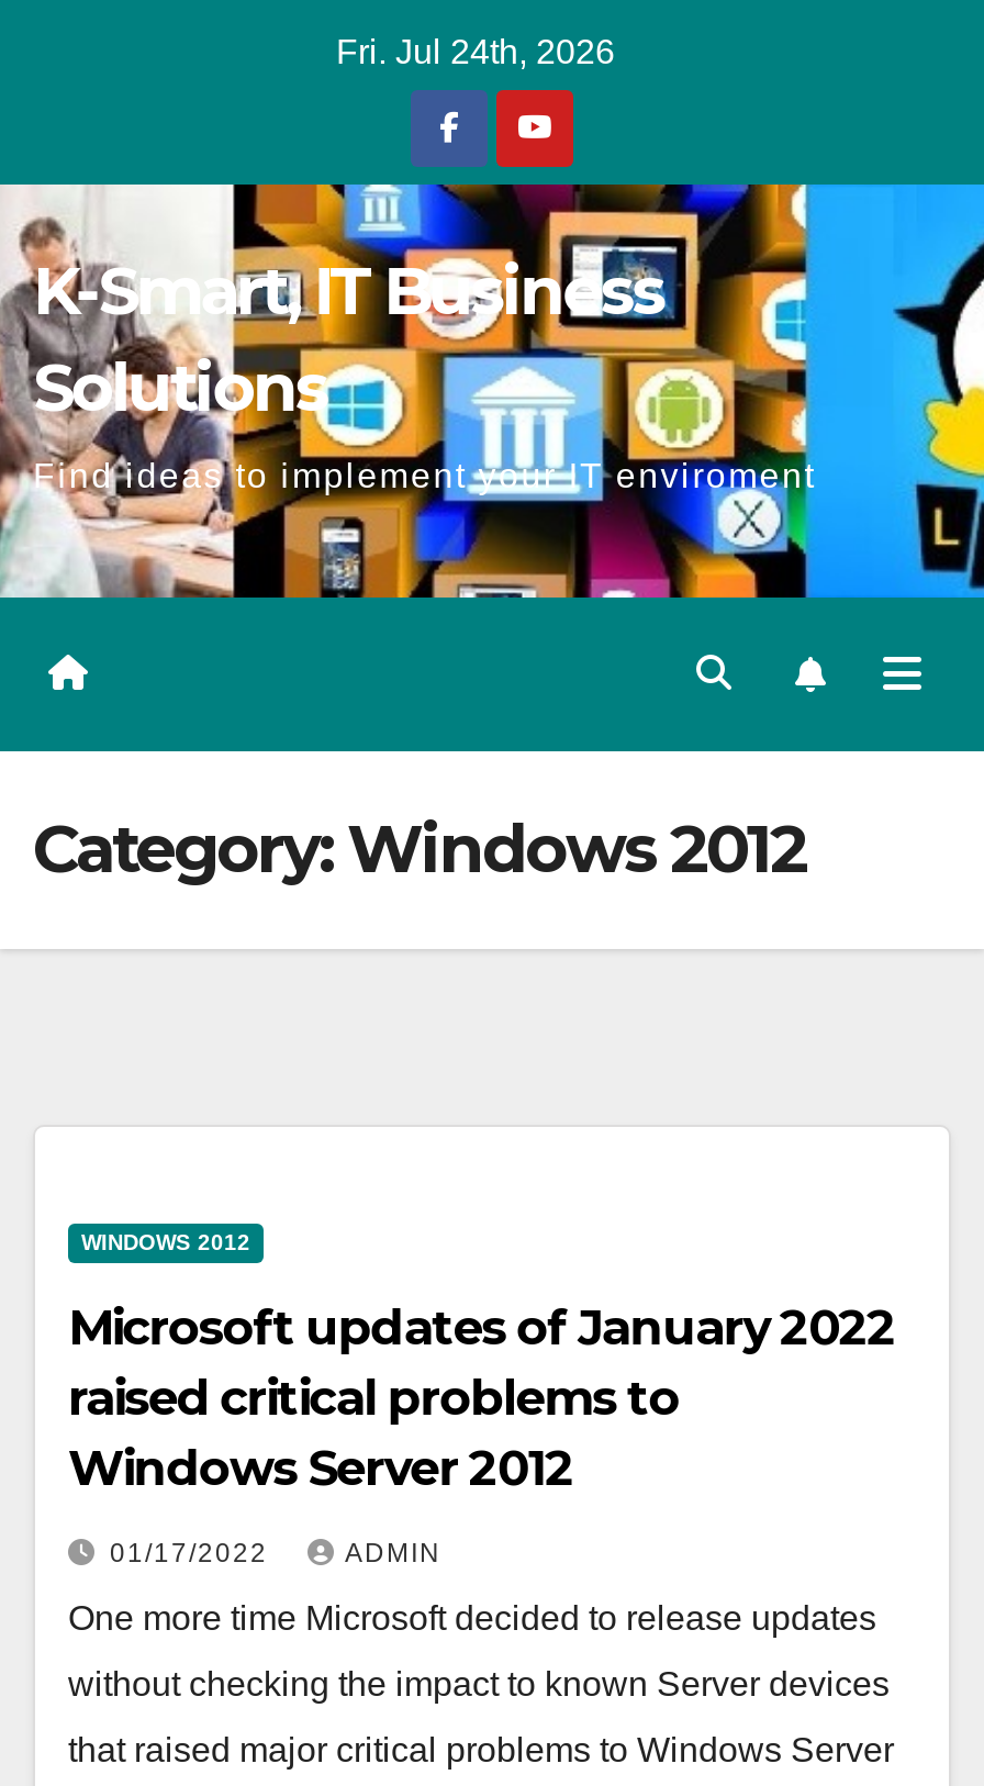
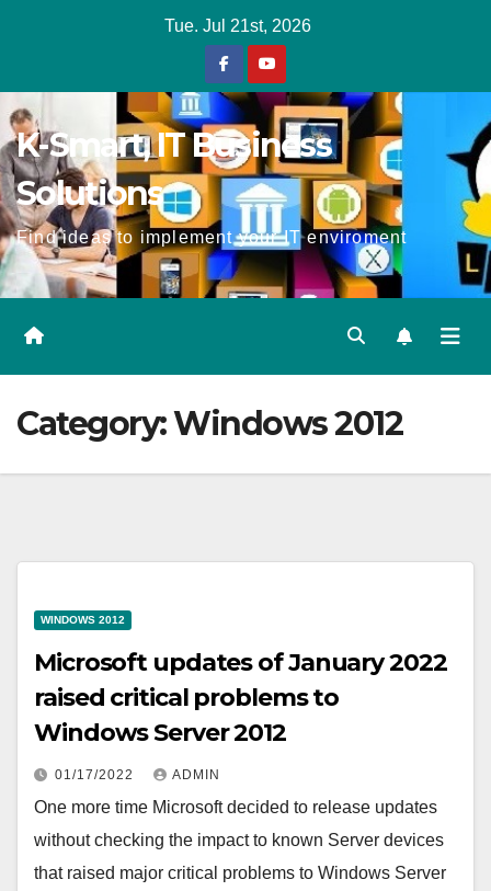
- Fri. Jul 24th, 2026
+ Tue. Jul 21st, 2026
